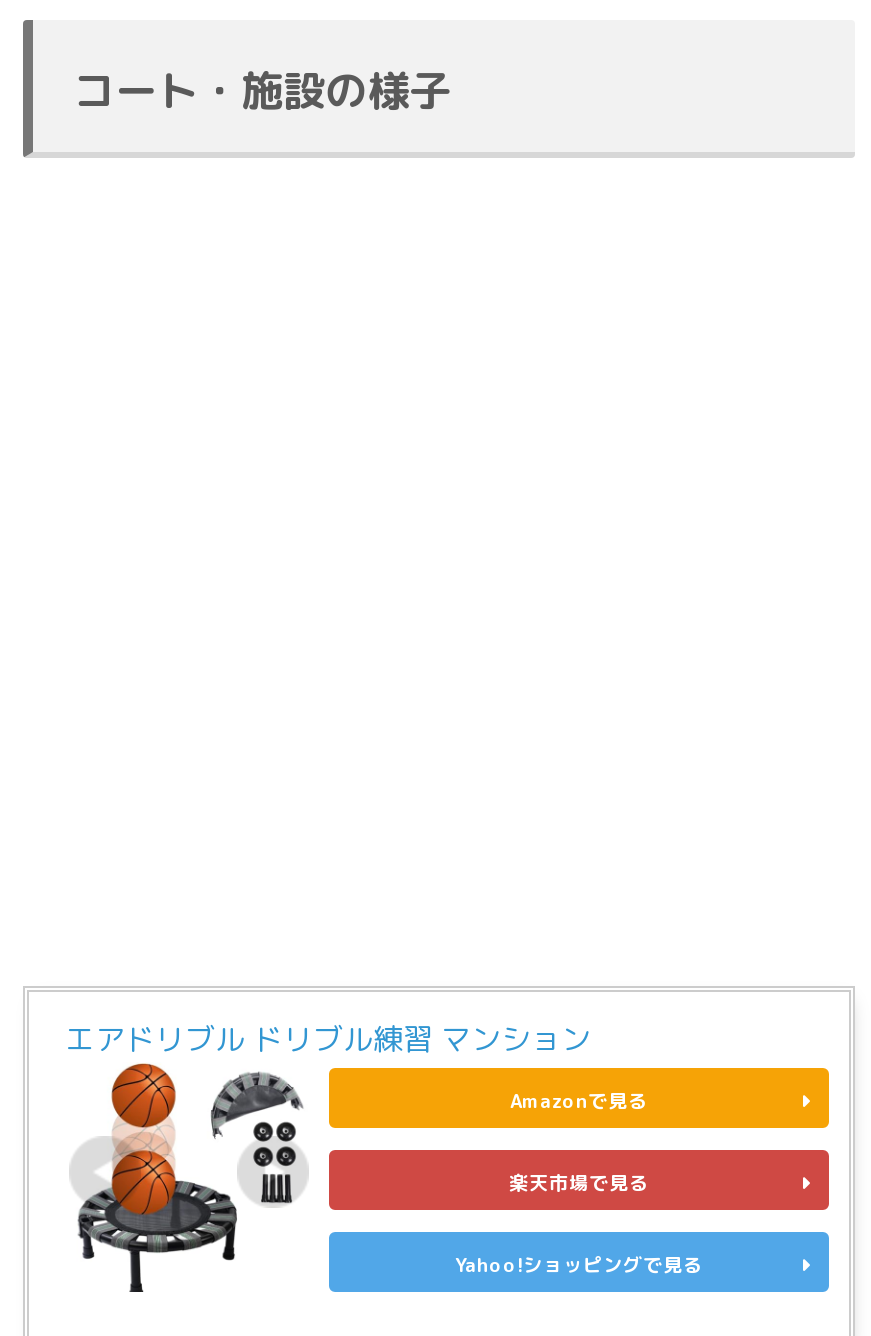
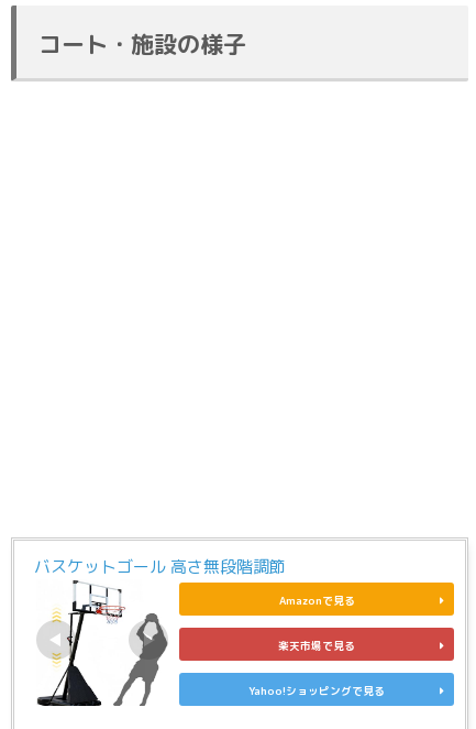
- エアドリブル ドリブル練習 マンション
+ バスケットゴール 高さ無段階調節

- [image]
+ [image]
